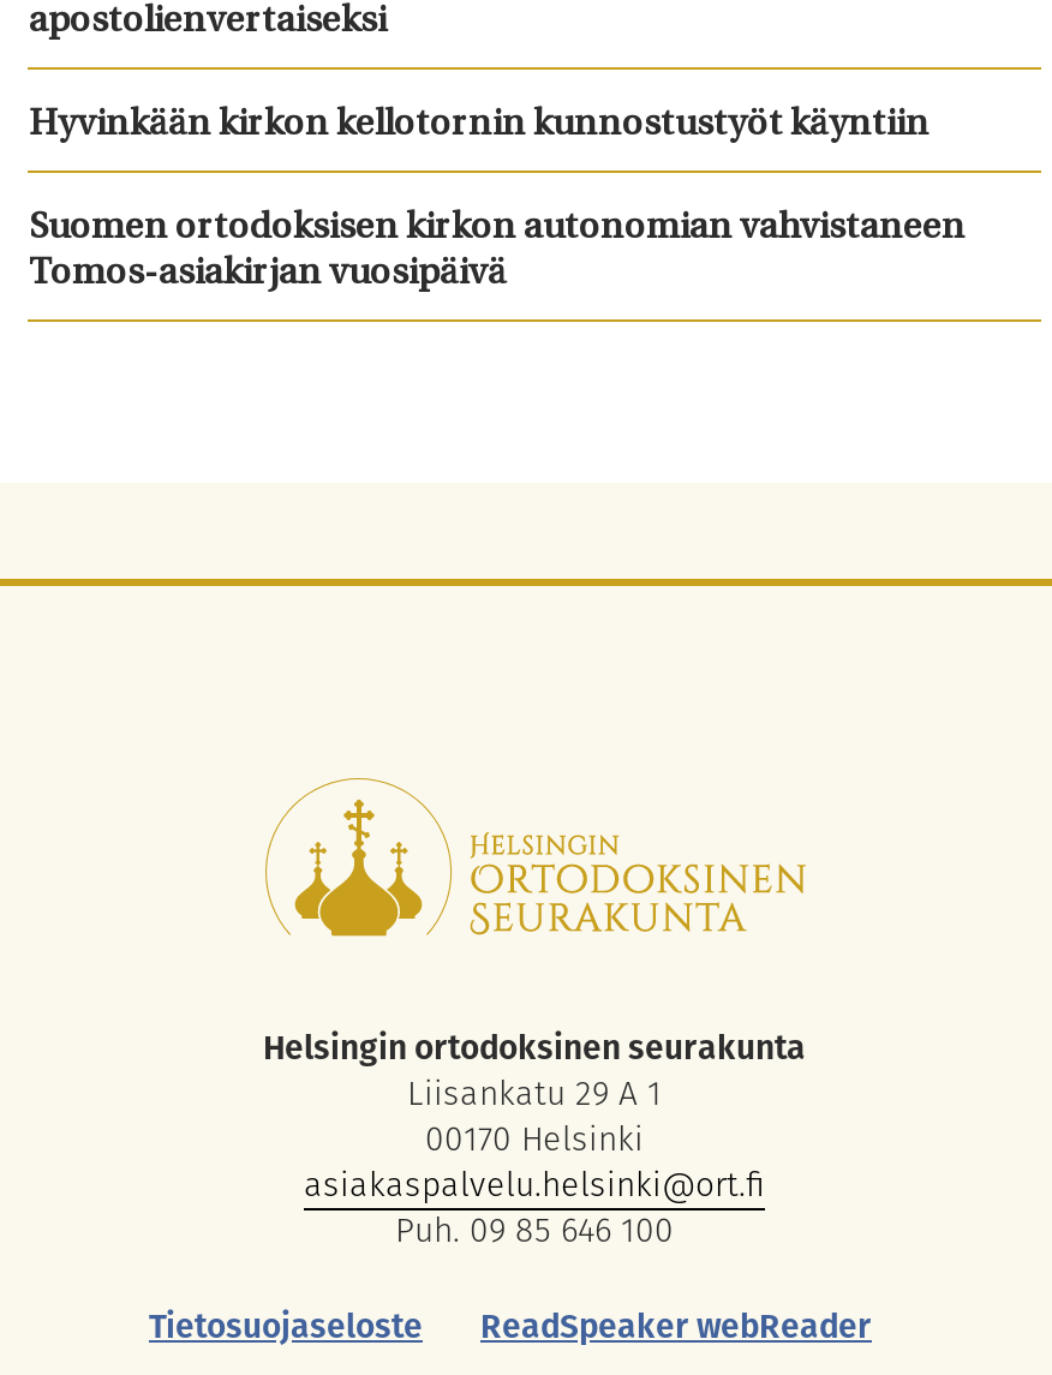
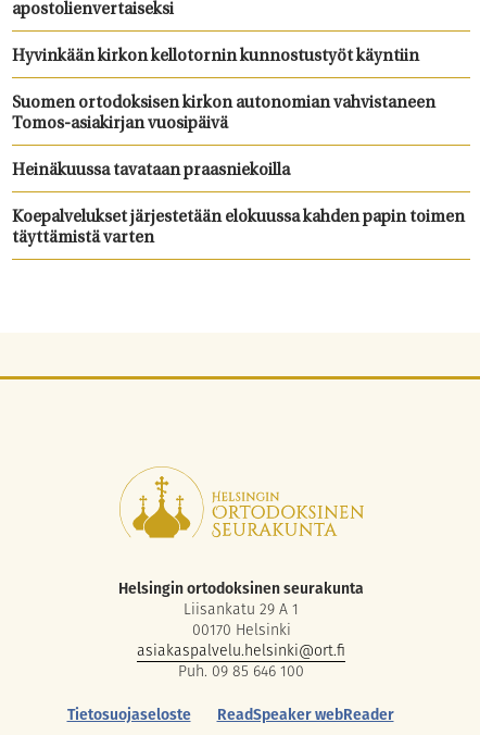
+ Heinäkuussa tavataan praasniekoilla
+ Koepalvelukset järjestetään elokuussa kahden papin toimen
+ täyttämistä varten
